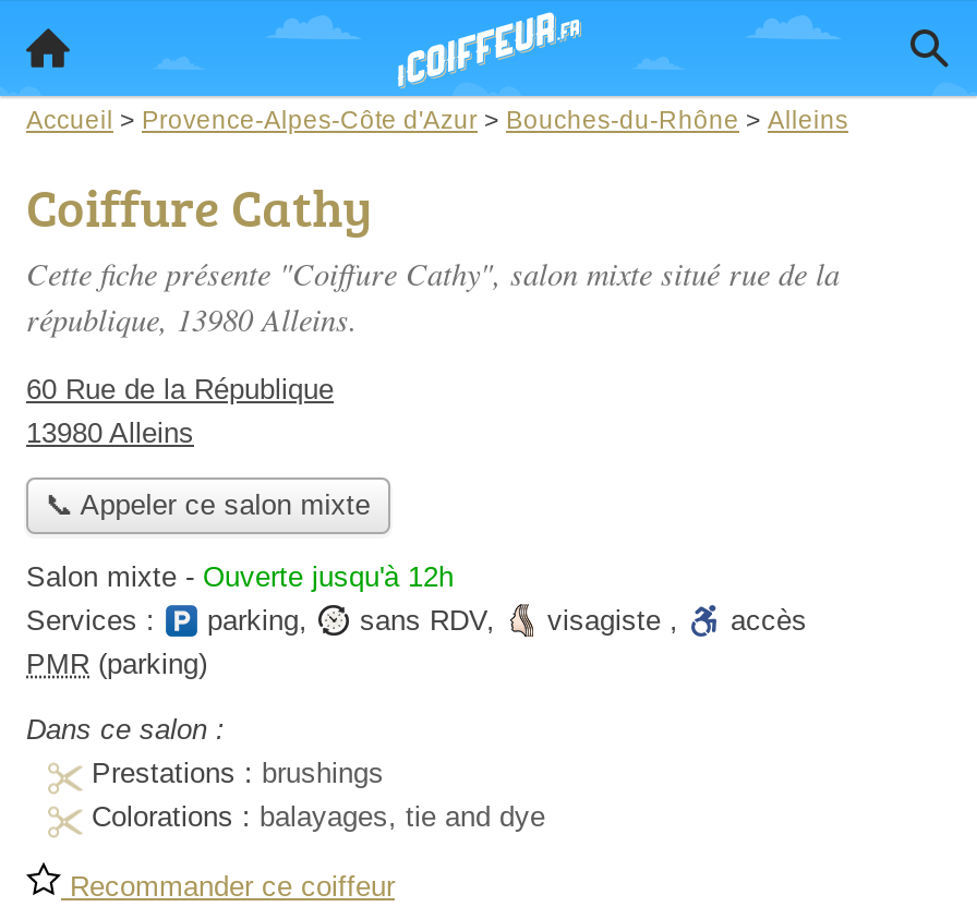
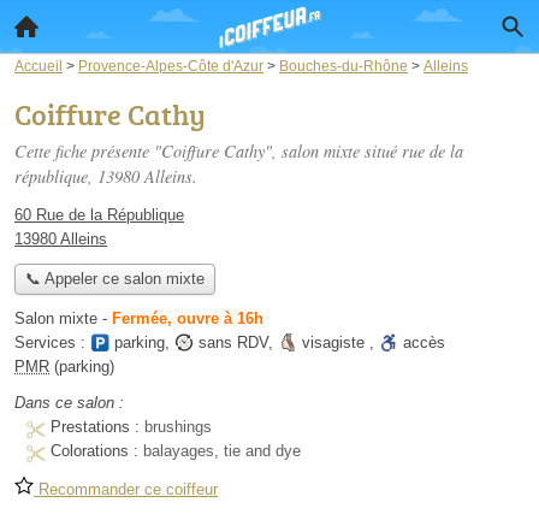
- Salon mixte - Ouverte jusqu'à 12h
+ Salon mixte - Fermée, ouvre à 16h
